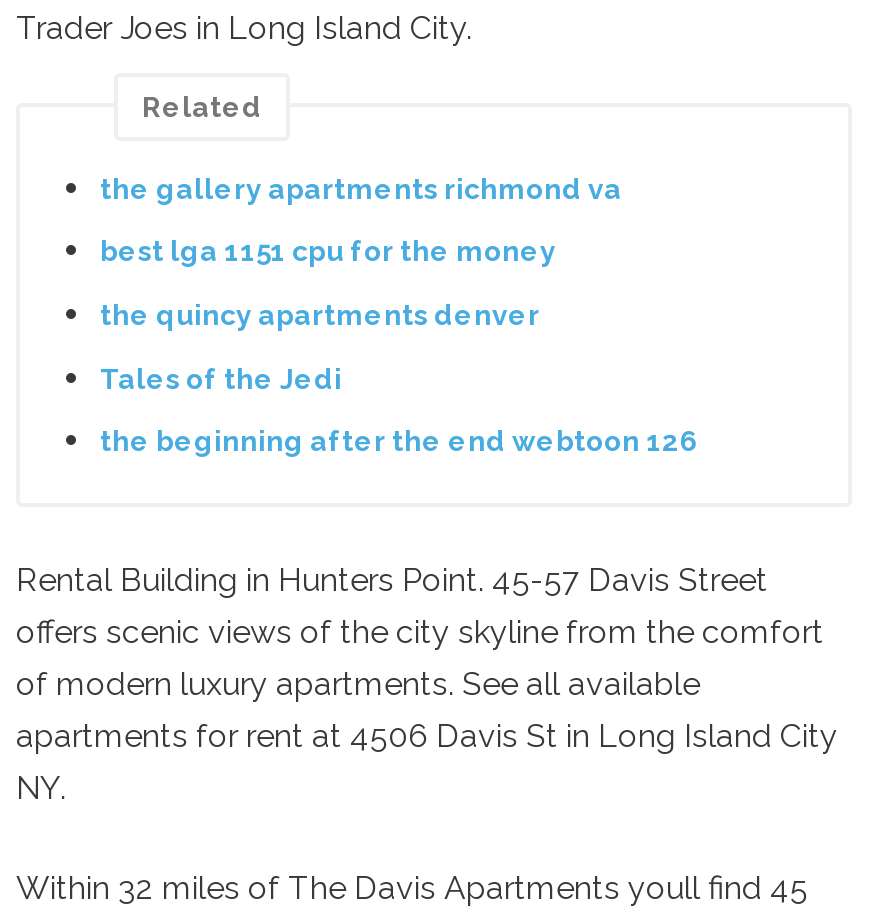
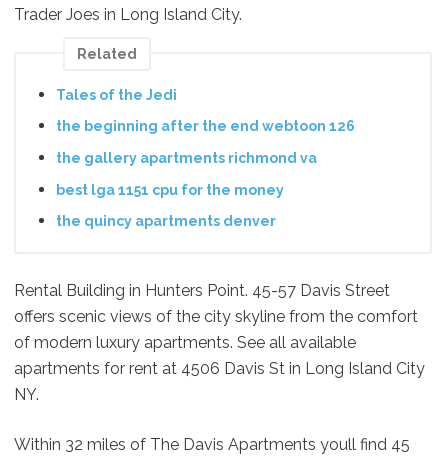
moved down: the gallery apartments richmond va | best lga 1151 cpu for the money | the quincy apartments denver

moved up: Tales of the Jedi | the beginning after the end webtoon 126
